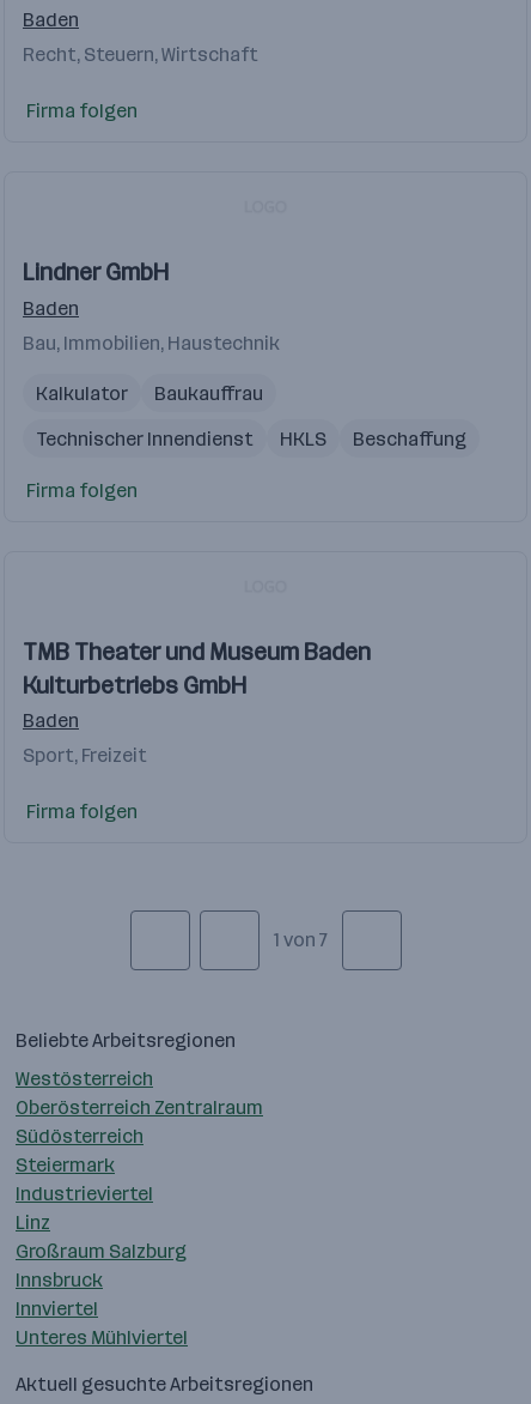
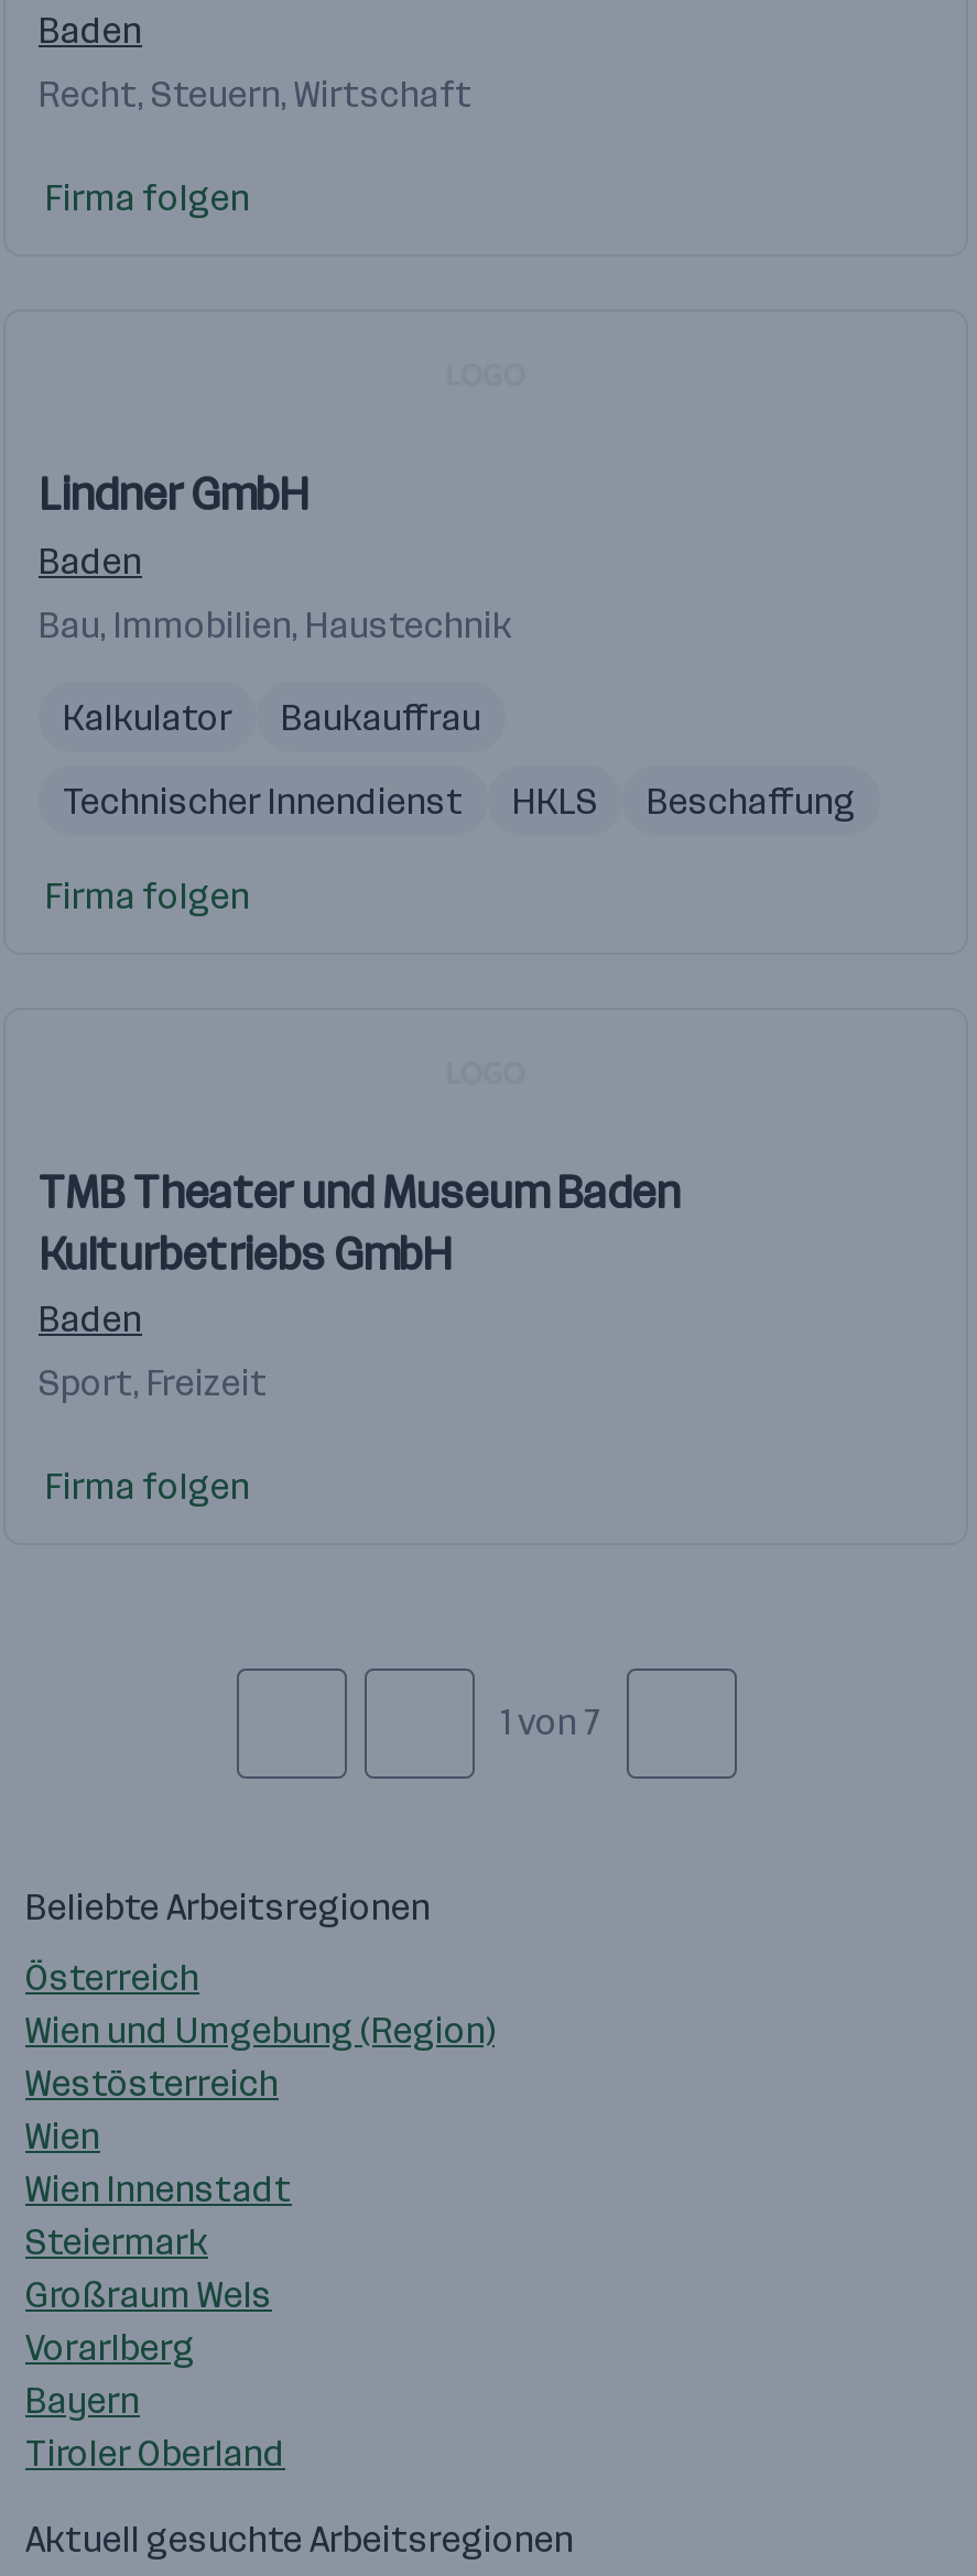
+ Österreich
+ Wien und Umgebung (Region)

moved down: Westösterreich

- Oberösterreich Zentralraum
- Südösterreich
+ Wien
+ Wien Innenstadt

moved down: Steiermark

- Industrieviertel
- Linz
- Großraum Salzburg
- Innsbruck
- Innviertel
- Unteres Mühlviertel
+ Großraum Wels
+ Vorarlberg
+ Bayern
+ Tiroler Oberland
